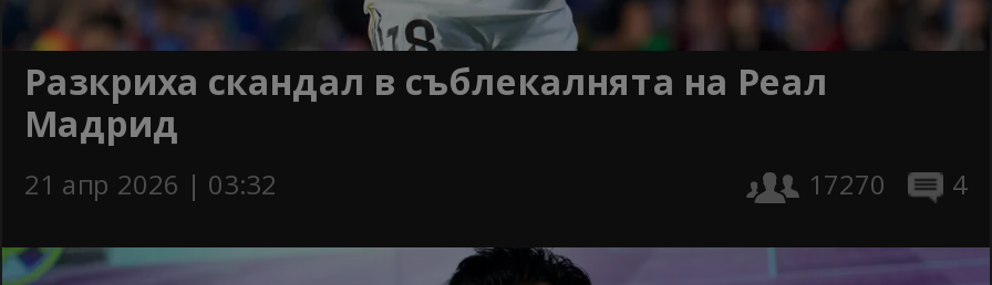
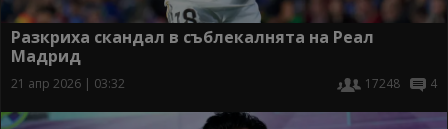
- 17270 4
+ 17248 4
